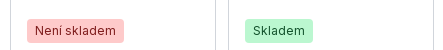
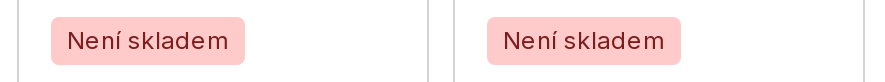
- Skladem
+ Není skladem
